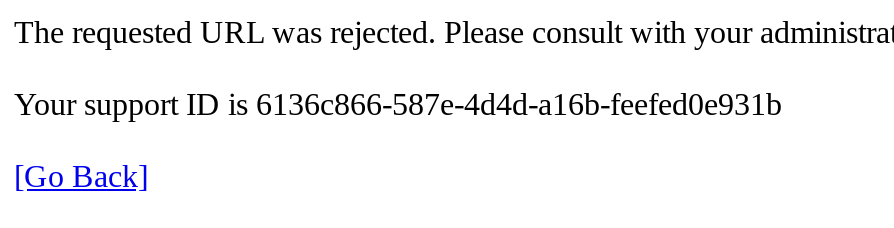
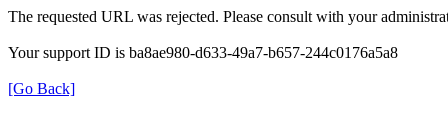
- Your support ID is 6136c866-587e-4d4d-a16b-feefed0e931b
+ Your support ID is ba8ae980-d633-49a7-b657-244c0176a5a8
